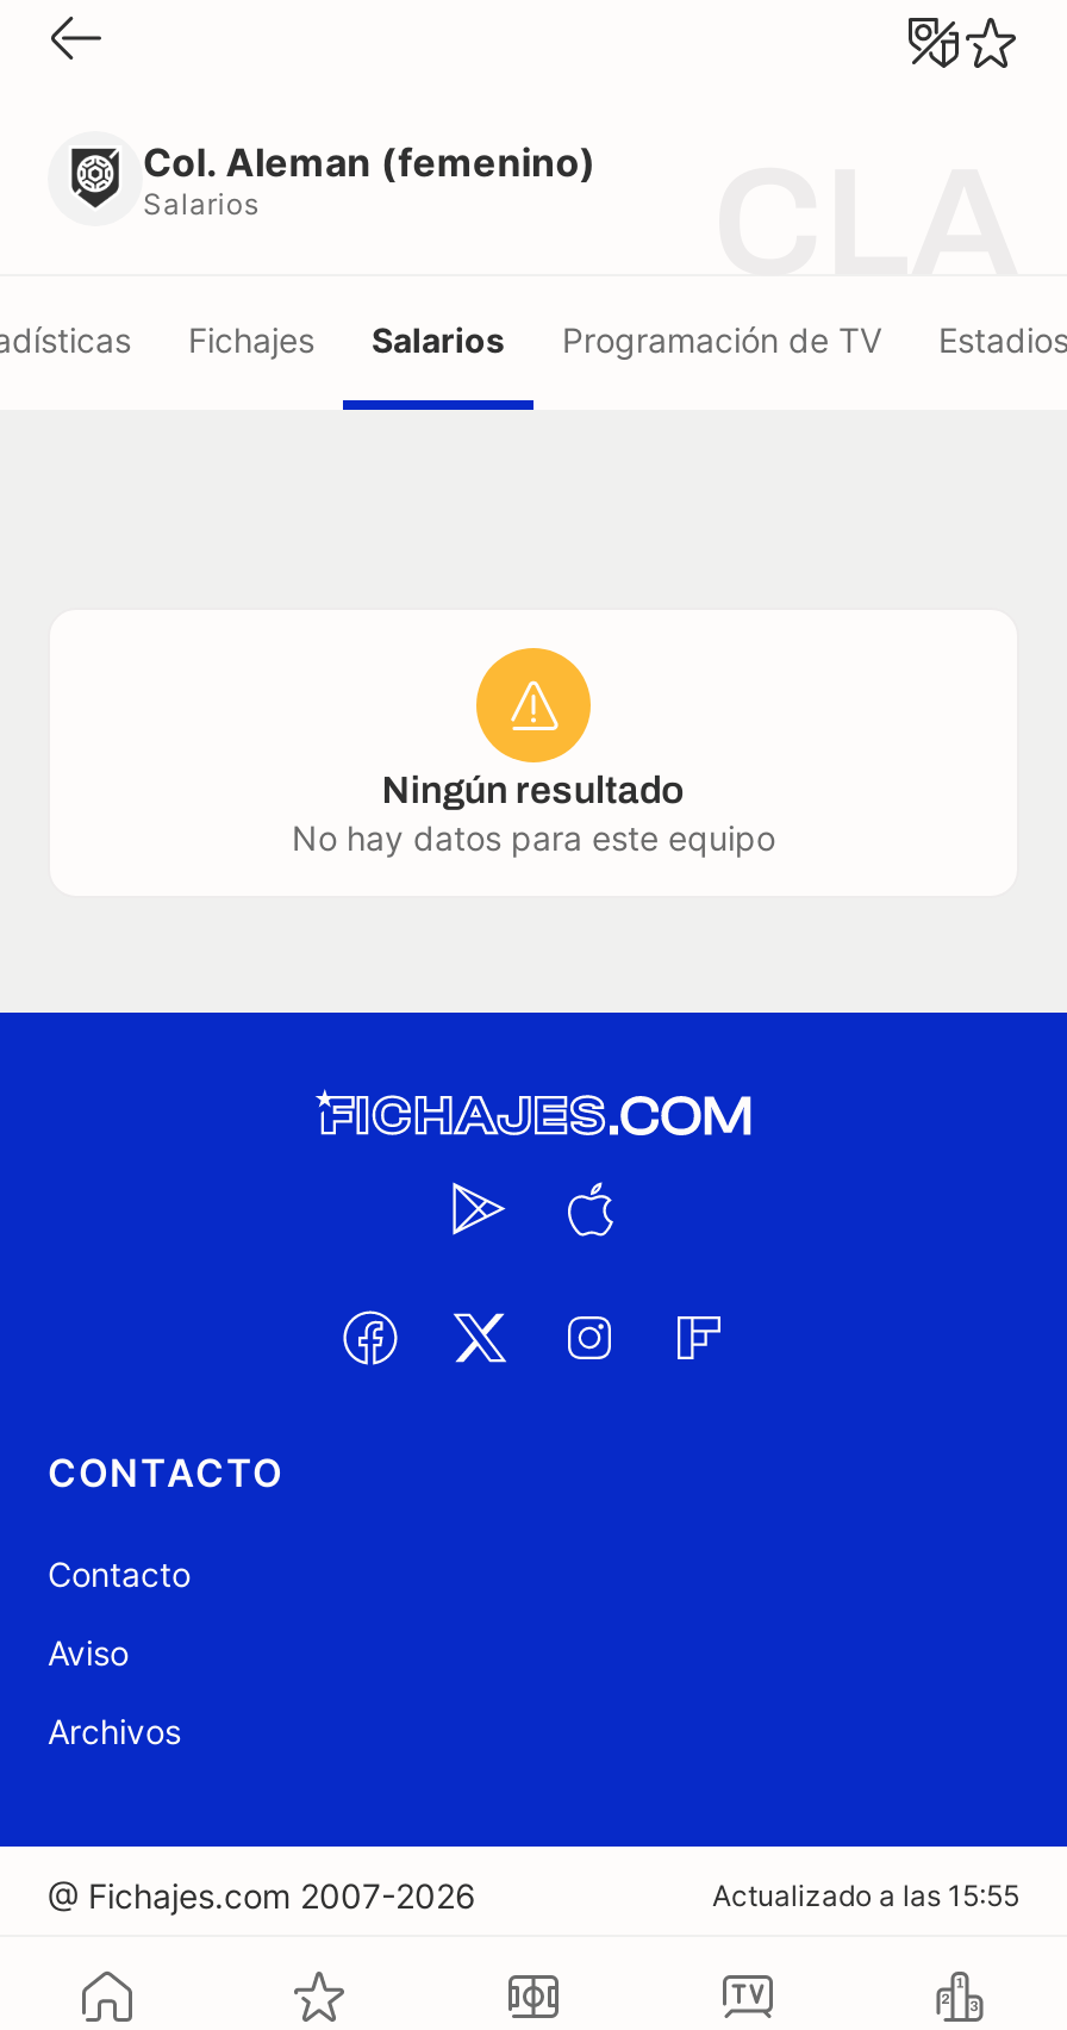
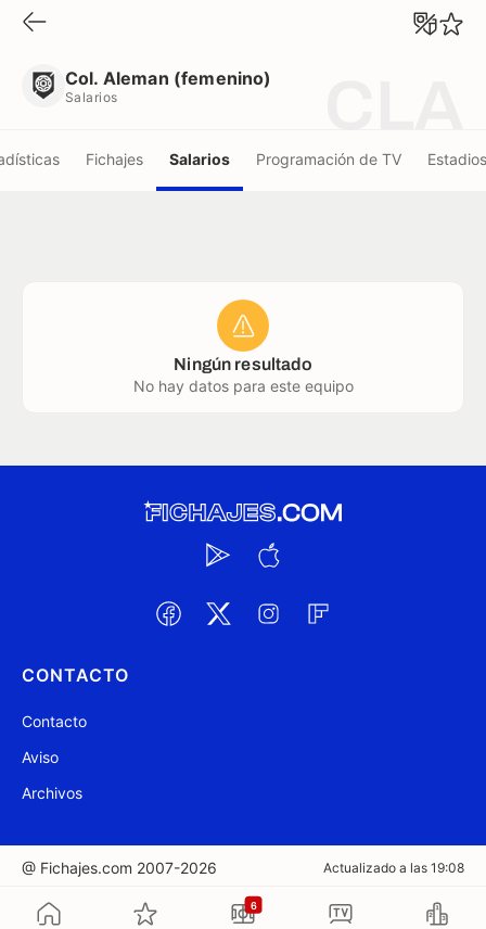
- Actualizado a las 15:55
+ Actualizado a las 19:08

+ 6
